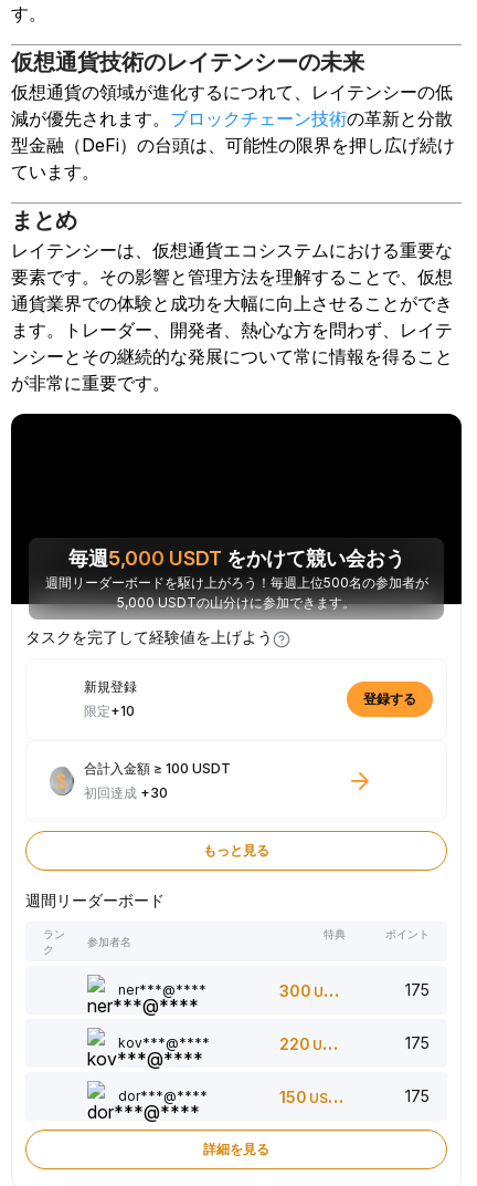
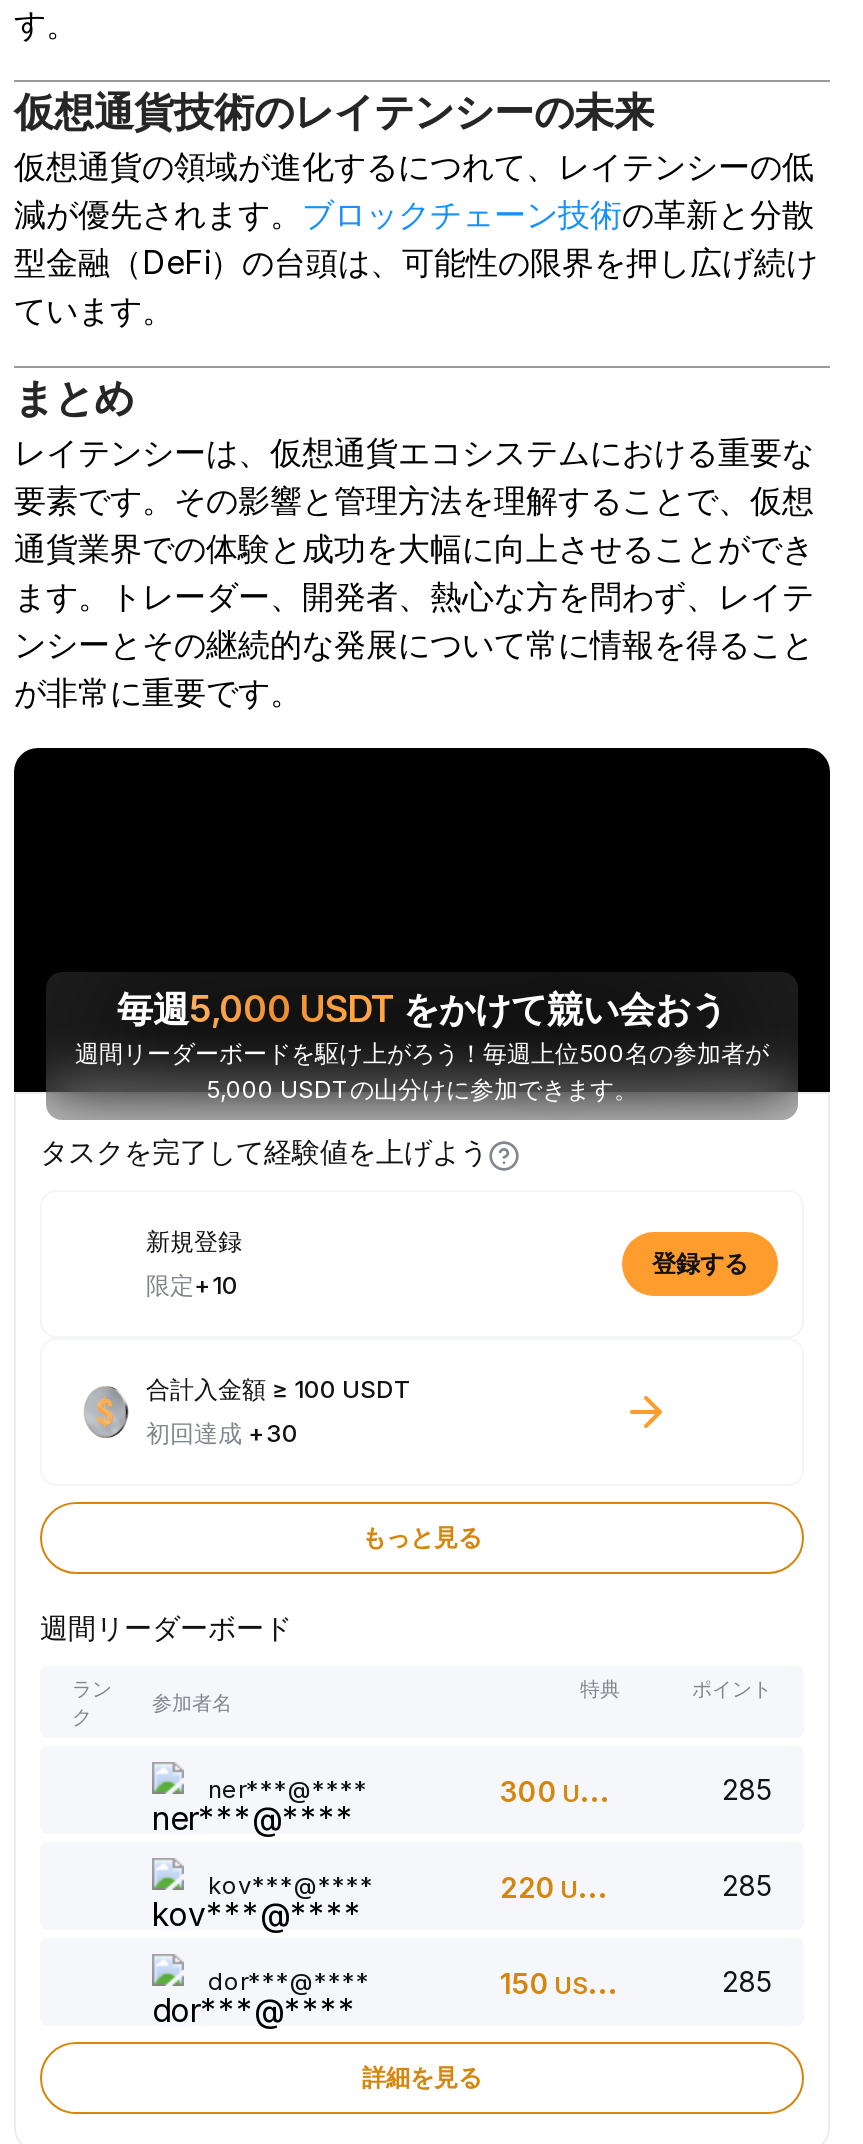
- 175
+ 285

- 175
+ 285

- 175
+ 285
